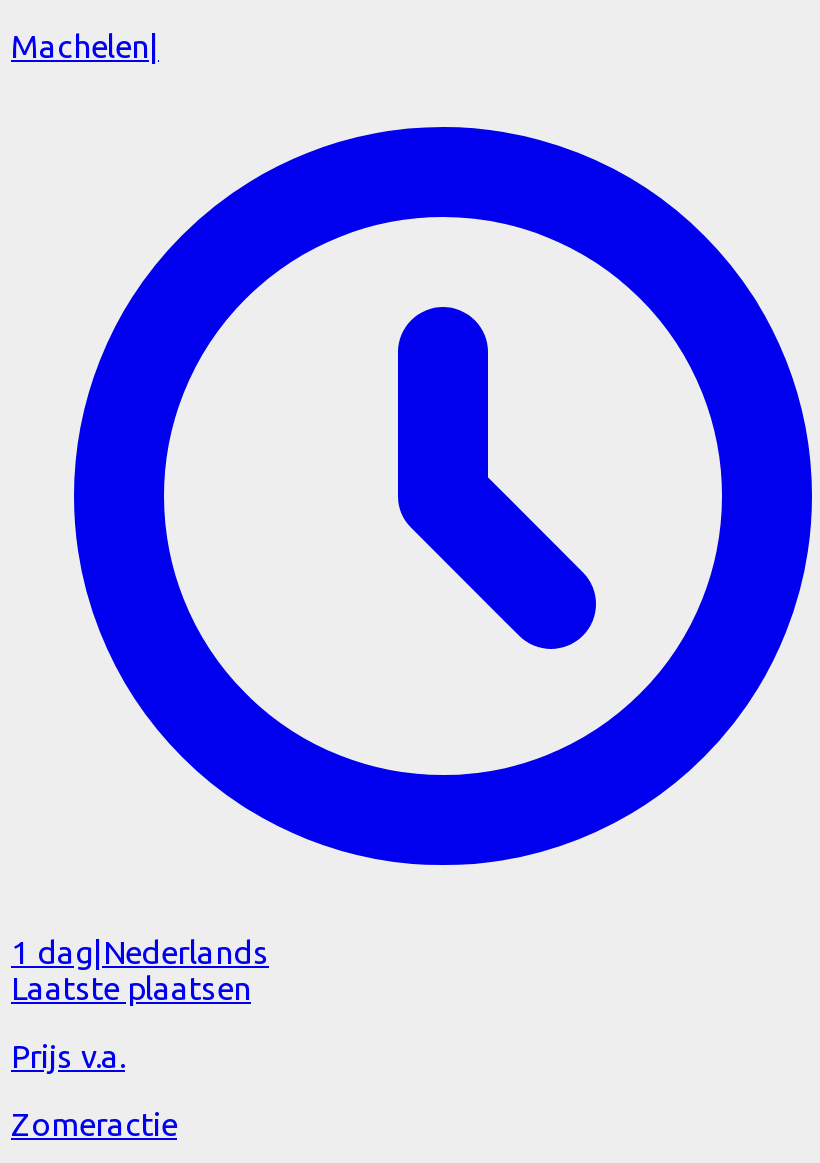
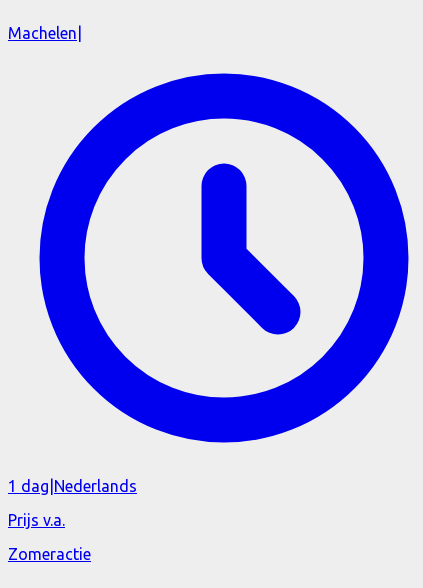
- Laatste plaatsen
